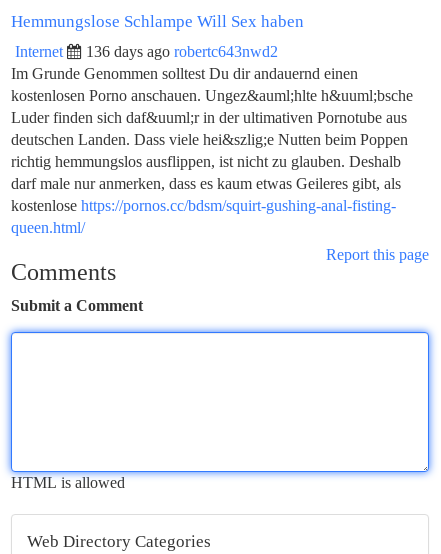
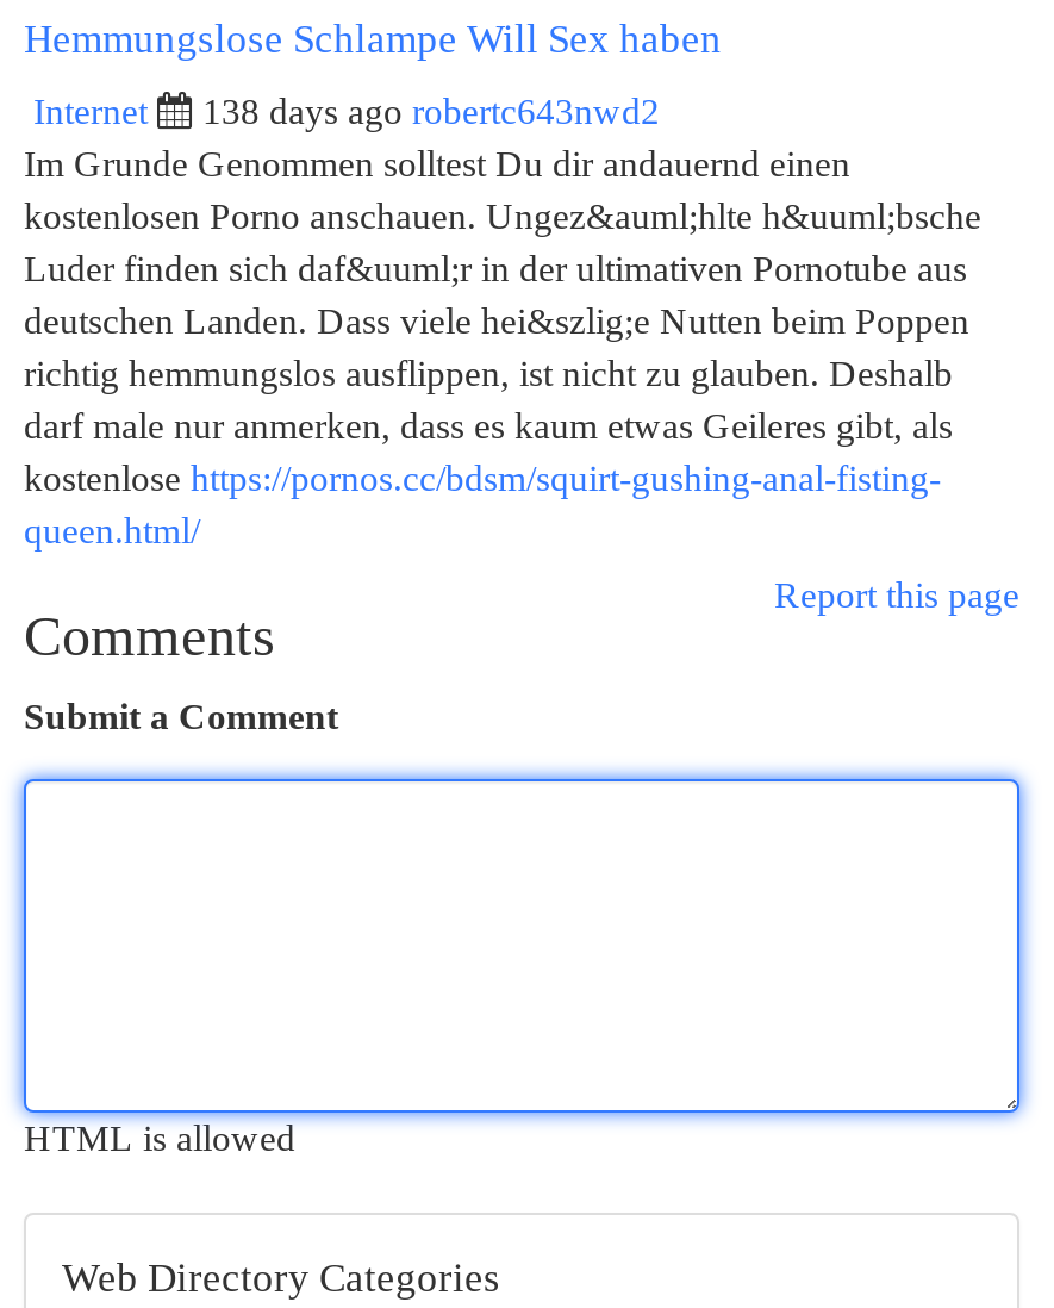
- 136 days ago robertc643nwd2
+ 138 days ago robertc643nwd2
